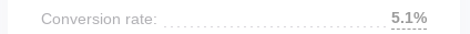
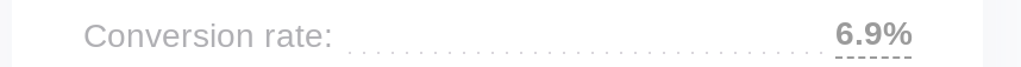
- 5.1%
+ 6.9%
